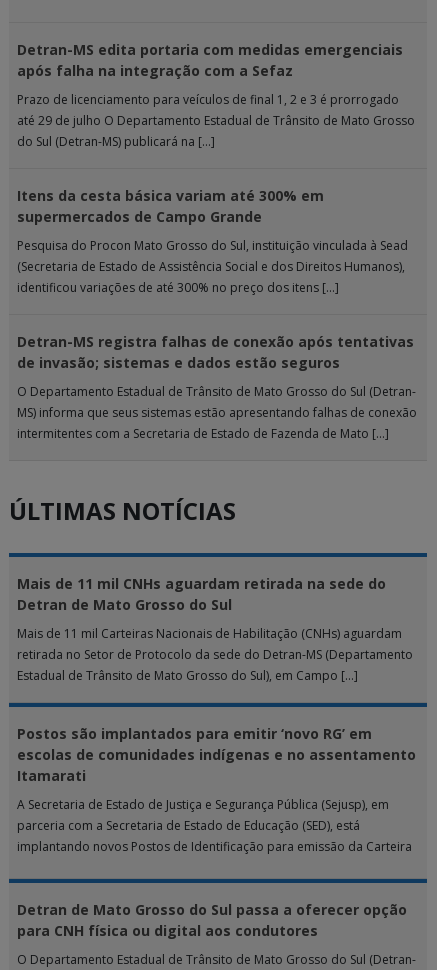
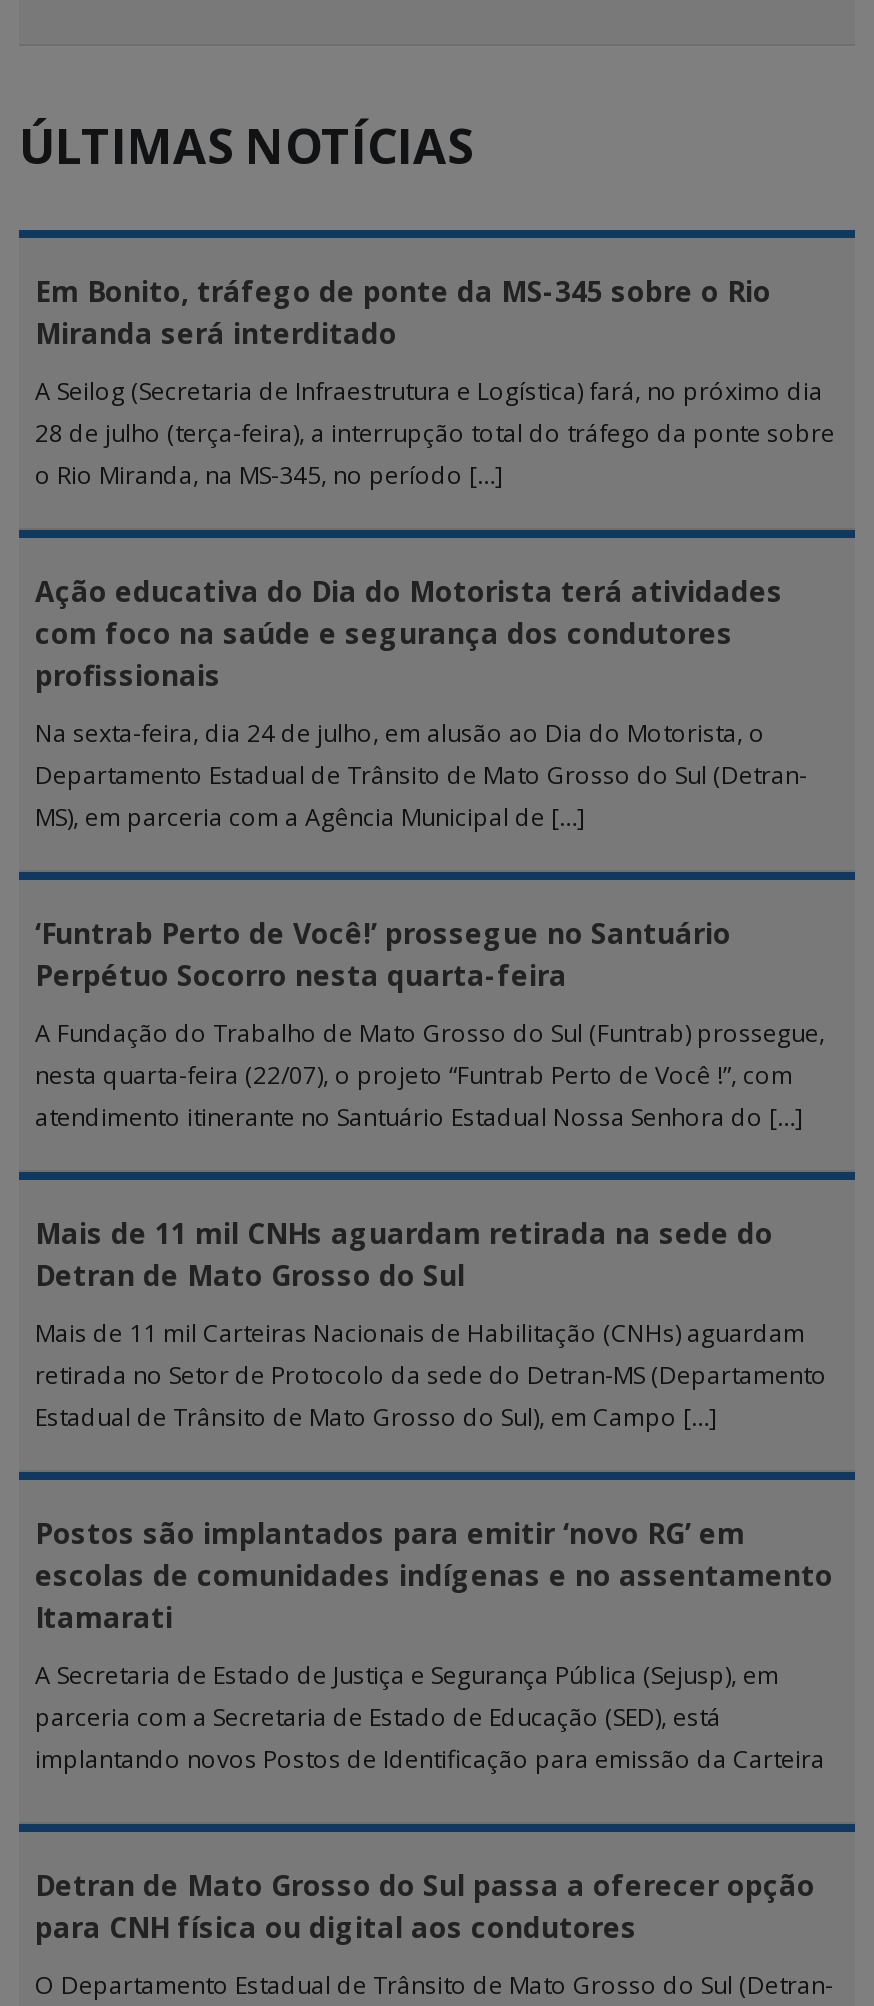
- Detran-MS edita portaria com medidas emergenciais
- após falha na integração com a Sefaz
- Prazo de licenciamento para veículos de final 1, 2 e 3 é prorrogado
- até 29 de julho O Departamento Estadual de Trânsito de Mato Grosso
- do Sul (Detran-MS) publicará na […]
- Itens da cesta básica variam até 300% em
- supermercados de Campo Grande
- Pesquisa do Procon Mato Grosso do Sul, instituição vinculada à Sead
- (Secretaria de Estado de Assistência Social e dos Direitos Humanos),
- identificou variações de até 300% no preço dos itens […]
- Detran-MS registra falhas de conexão após tentativas
- de invasão; sistemas e dados estão seguros
- O Departamento Estadual de Trânsito de Mato Grosso do Sul (Detran-
- MS) informa que seus sistemas estão apresentando falhas de conexão
- intermitentes com a Secretaria de Estado de Fazenda de Mato […]

moved up: ÚLTIMAS NOTÍCIAS

+ Em Bonito, tráfego de ponte da MS-345 sobre o Rio
+ Miranda será interditado
+ A Seilog (Secretaria de Infraestrutura e Logística) fará, no próximo dia
+ 28 de julho (terça-feira), a interrupção total do tráfego da ponte sobre
+ o Rio Miranda, na MS-345, no período […]
+ Ação educativa do Dia do Motorista terá atividades
+ com foco na saúde e segurança dos condutores
+ profissionais
+ Na sexta-feira, dia 24 de julho, em alusão ao Dia do Motorista, o
+ Departamento Estadual de Trânsito de Mato Grosso do Sul (Detran-
+ MS), em parceria com a Agência Municipal de […]
+ ‘Funtrab Perto de Você!’ prossegue no Santuário
+ Perpétuo Socorro nesta quarta-feira
+ A Fundação do Trabalho de Mato Grosso do Sul (Funtrab) prossegue,
+ nesta quarta-feira (22/07), o projeto “Funtrab Perto de Você !”, com
+ atendimento itinerante no Santuário Estadual Nossa Senhora do […]
